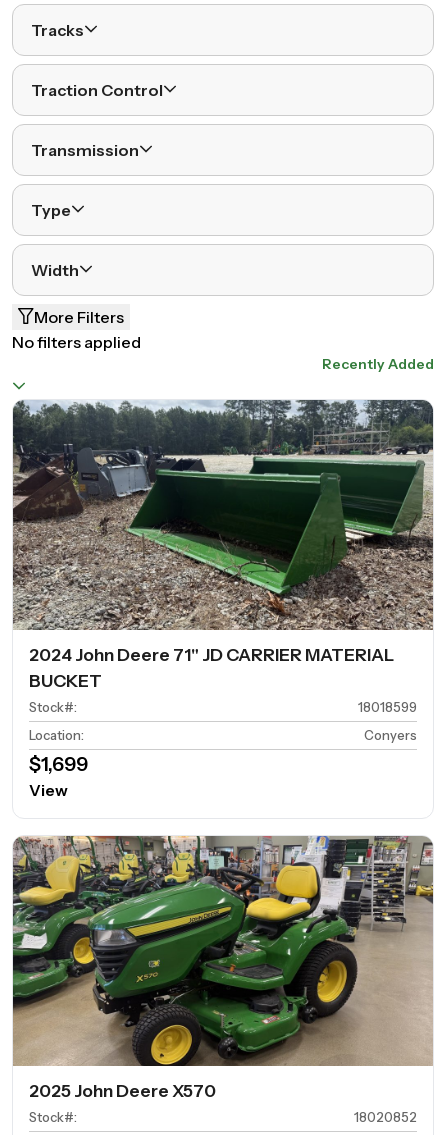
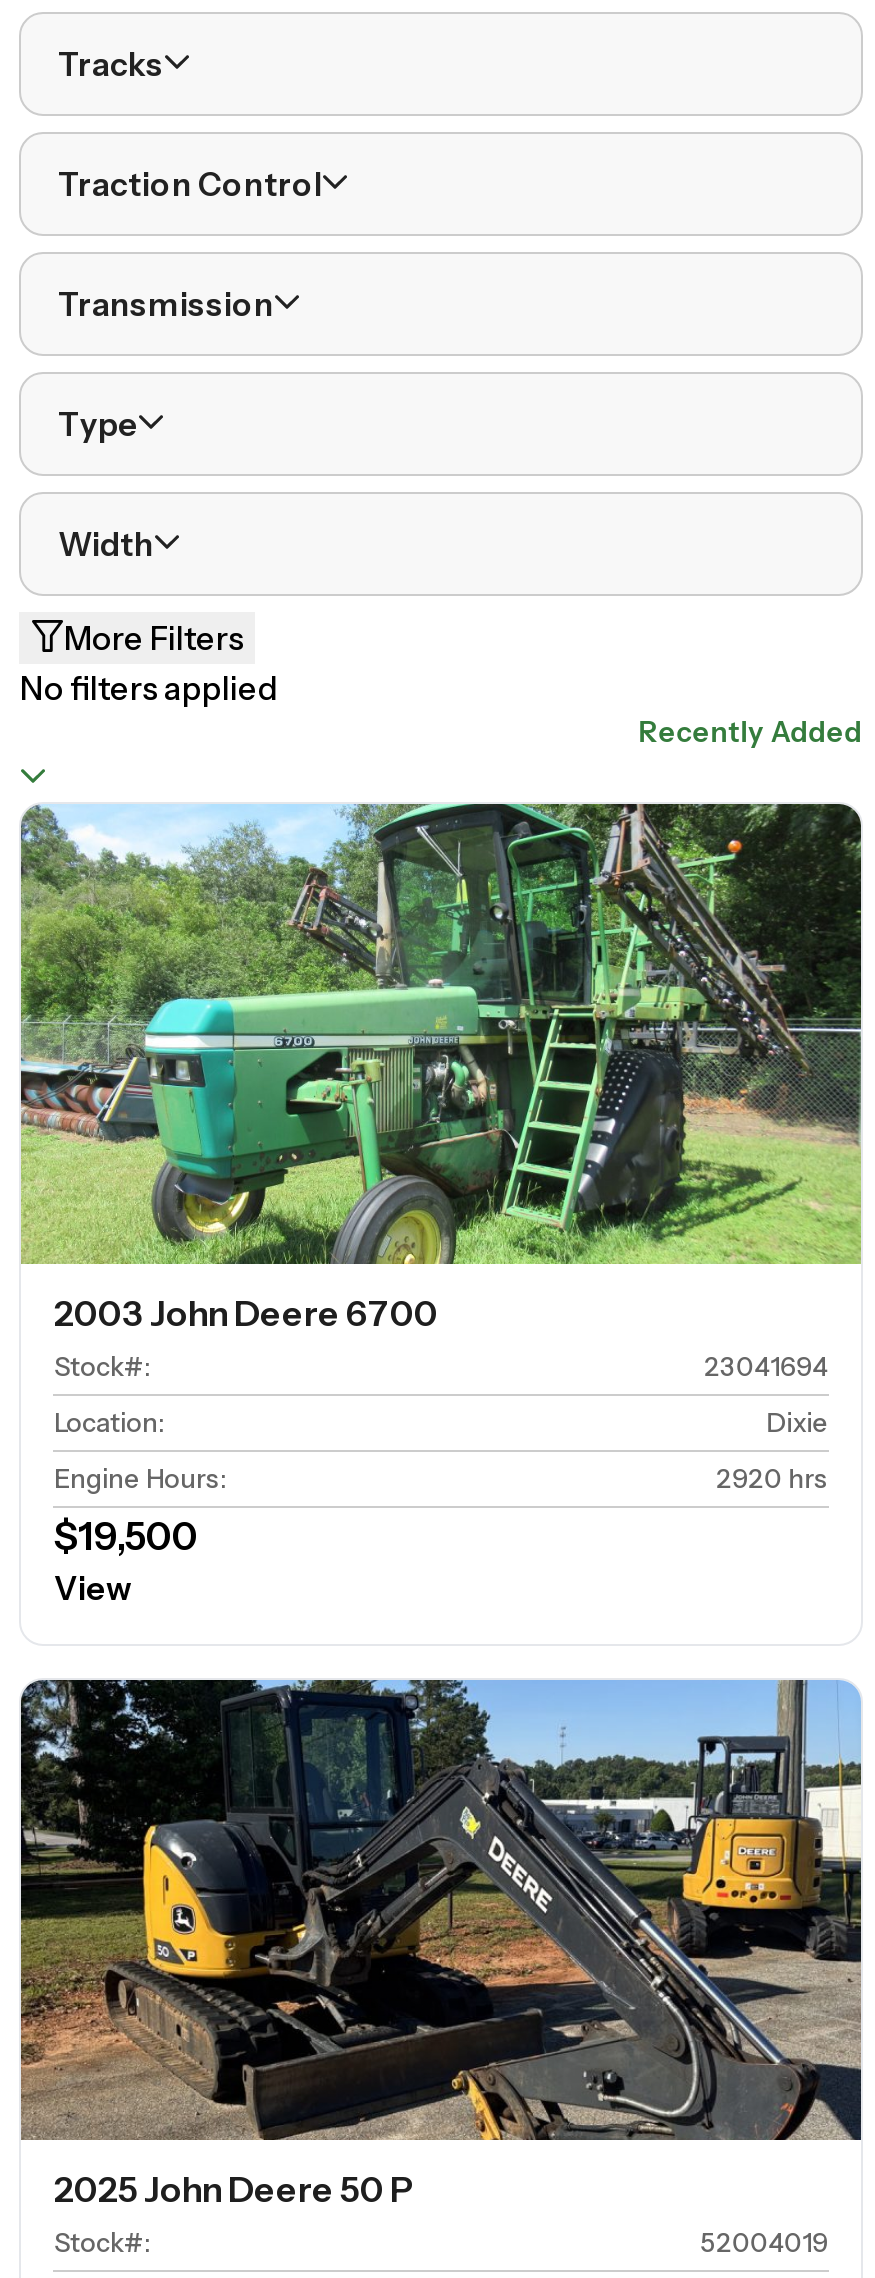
- [image]
- 2024 John Deere 71" JD CARRIER MATERIAL
- BUCKET
+ [image]
+ 2003 John Deere 6700

moved up: Stock#: | Location:

- 18018599
+ 23041694

- Conyers
- $1,699
+ Dixie
+ Engine Hours:
+ 2920 hrs
+ $19,500

- [image]
- 2025 John Deere X570
+ [image]
+ 2025 John Deere 50 P

- 18020852
+ 52004019
